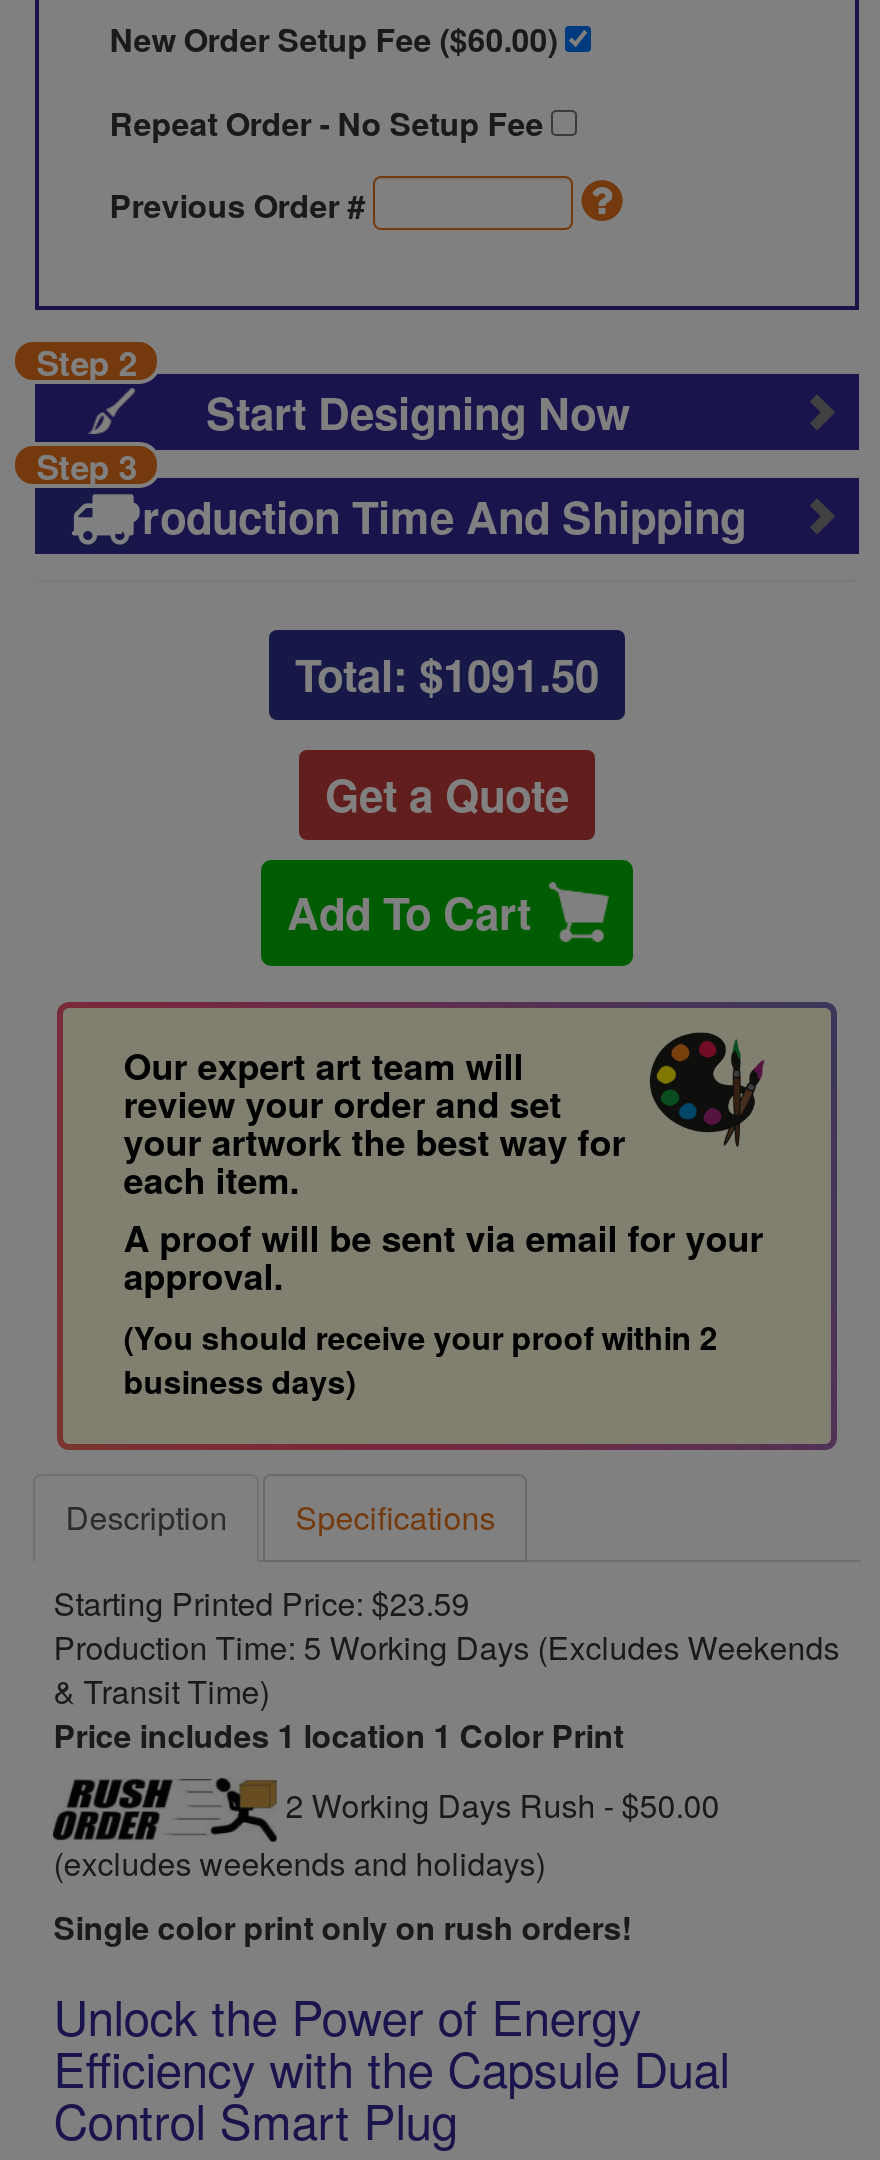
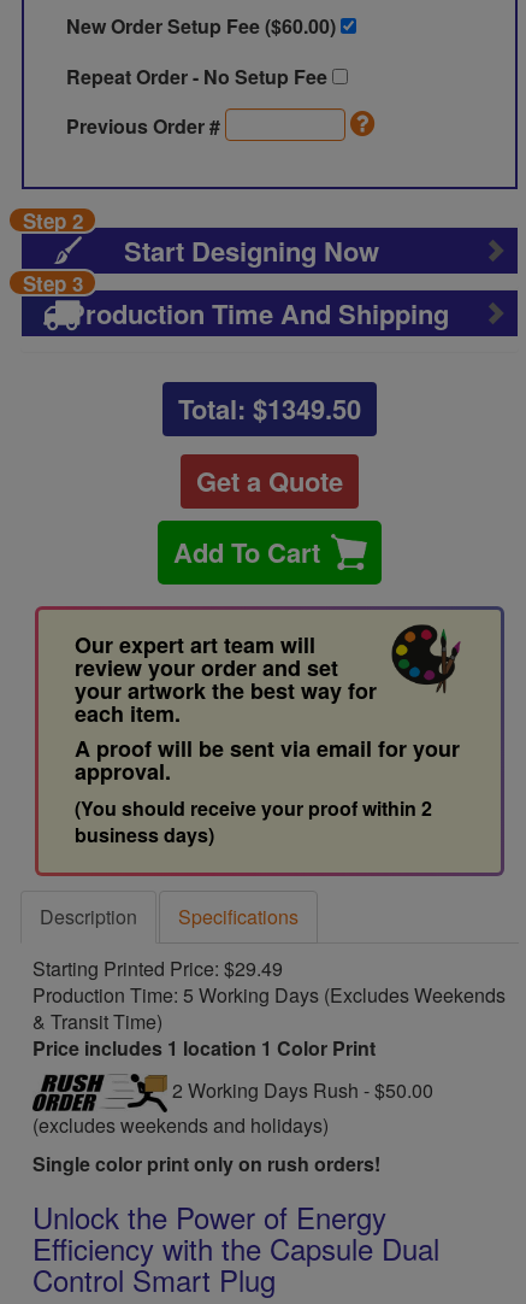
- Total: $1091.50
+ Total: $1349.50

- Starting Printed Price: $23.59
+ Starting Printed Price: $29.49
